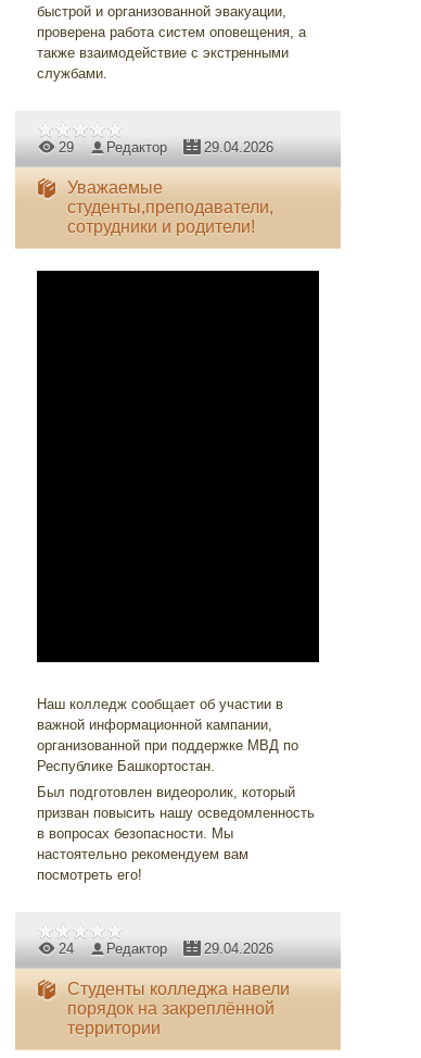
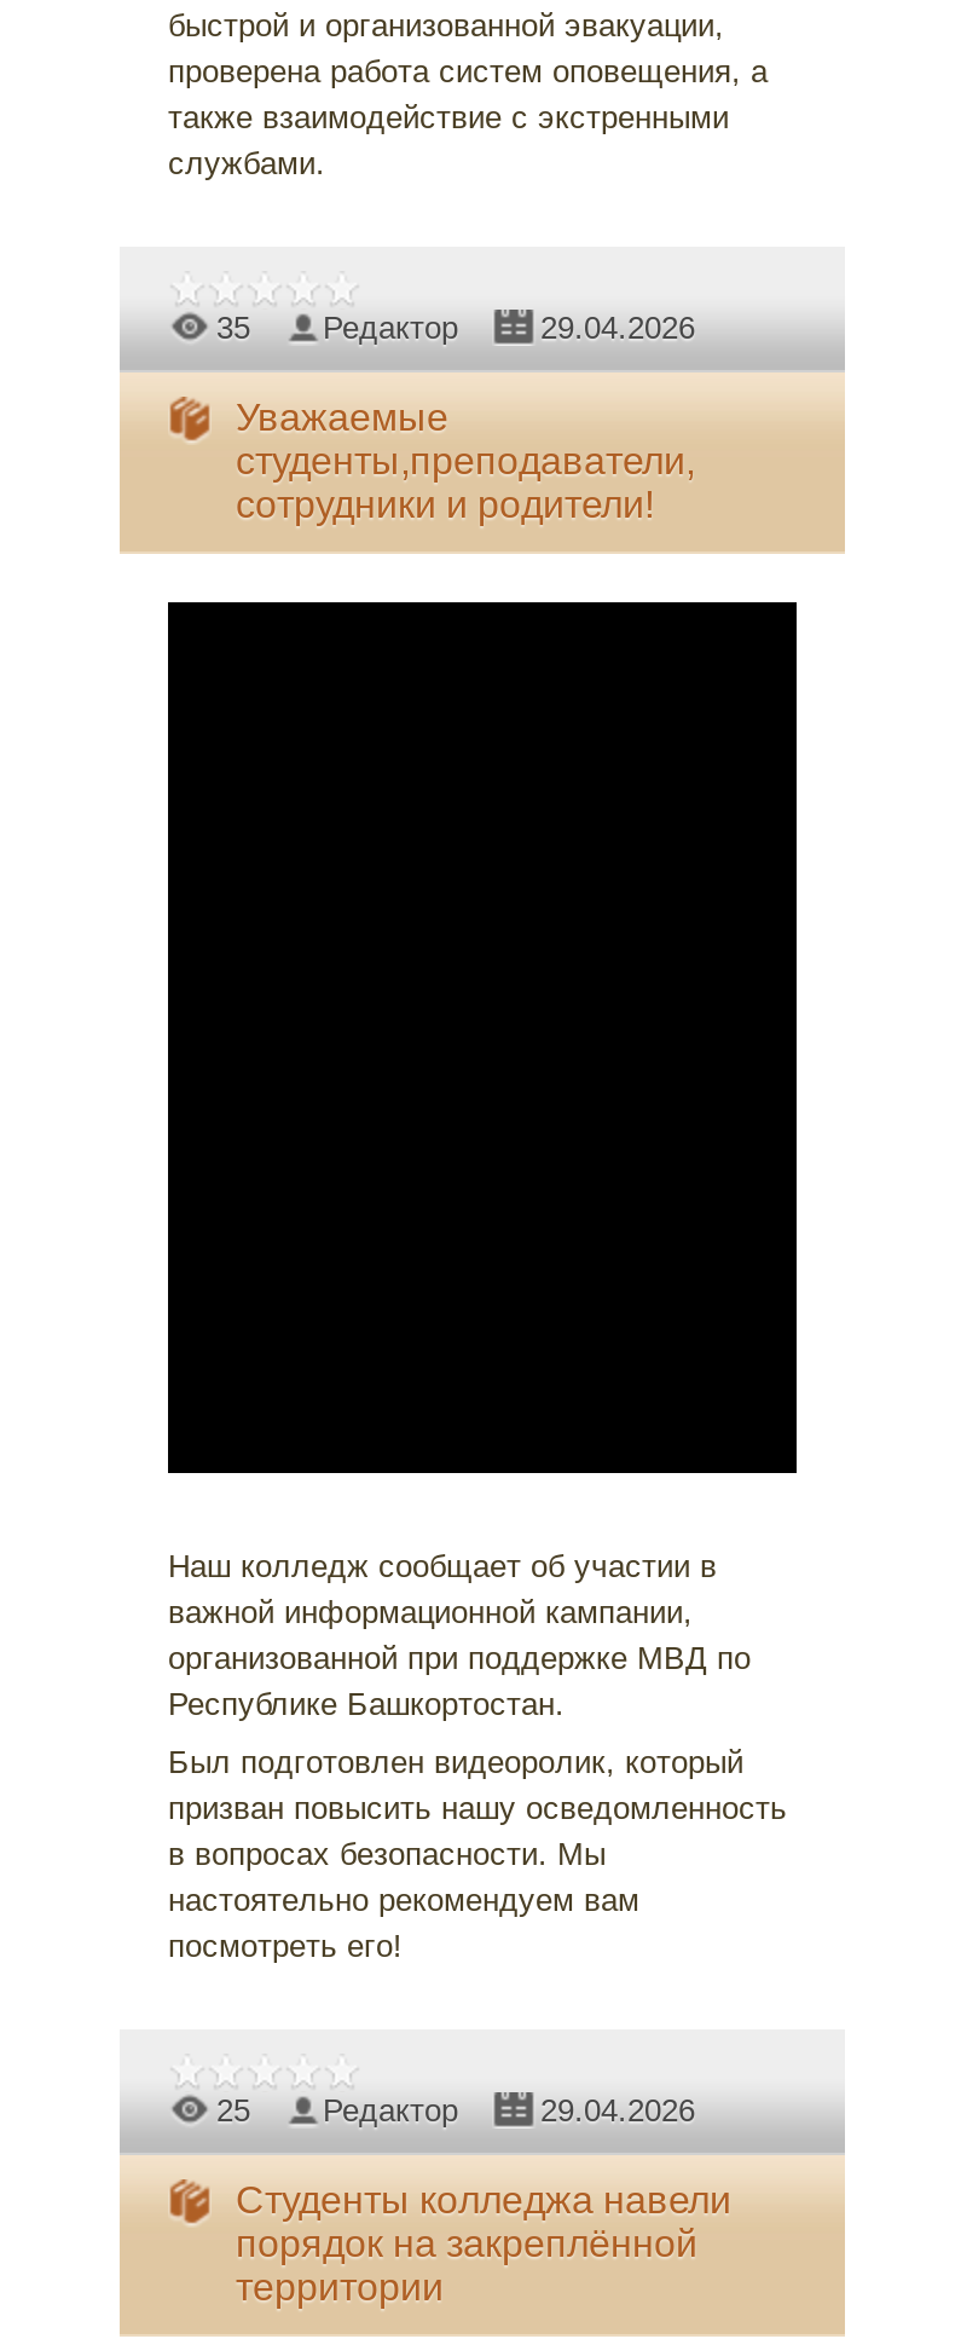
- 29 Редактор
+ 35 Редактор

- 24 Редактор
+ 25 Редактор
